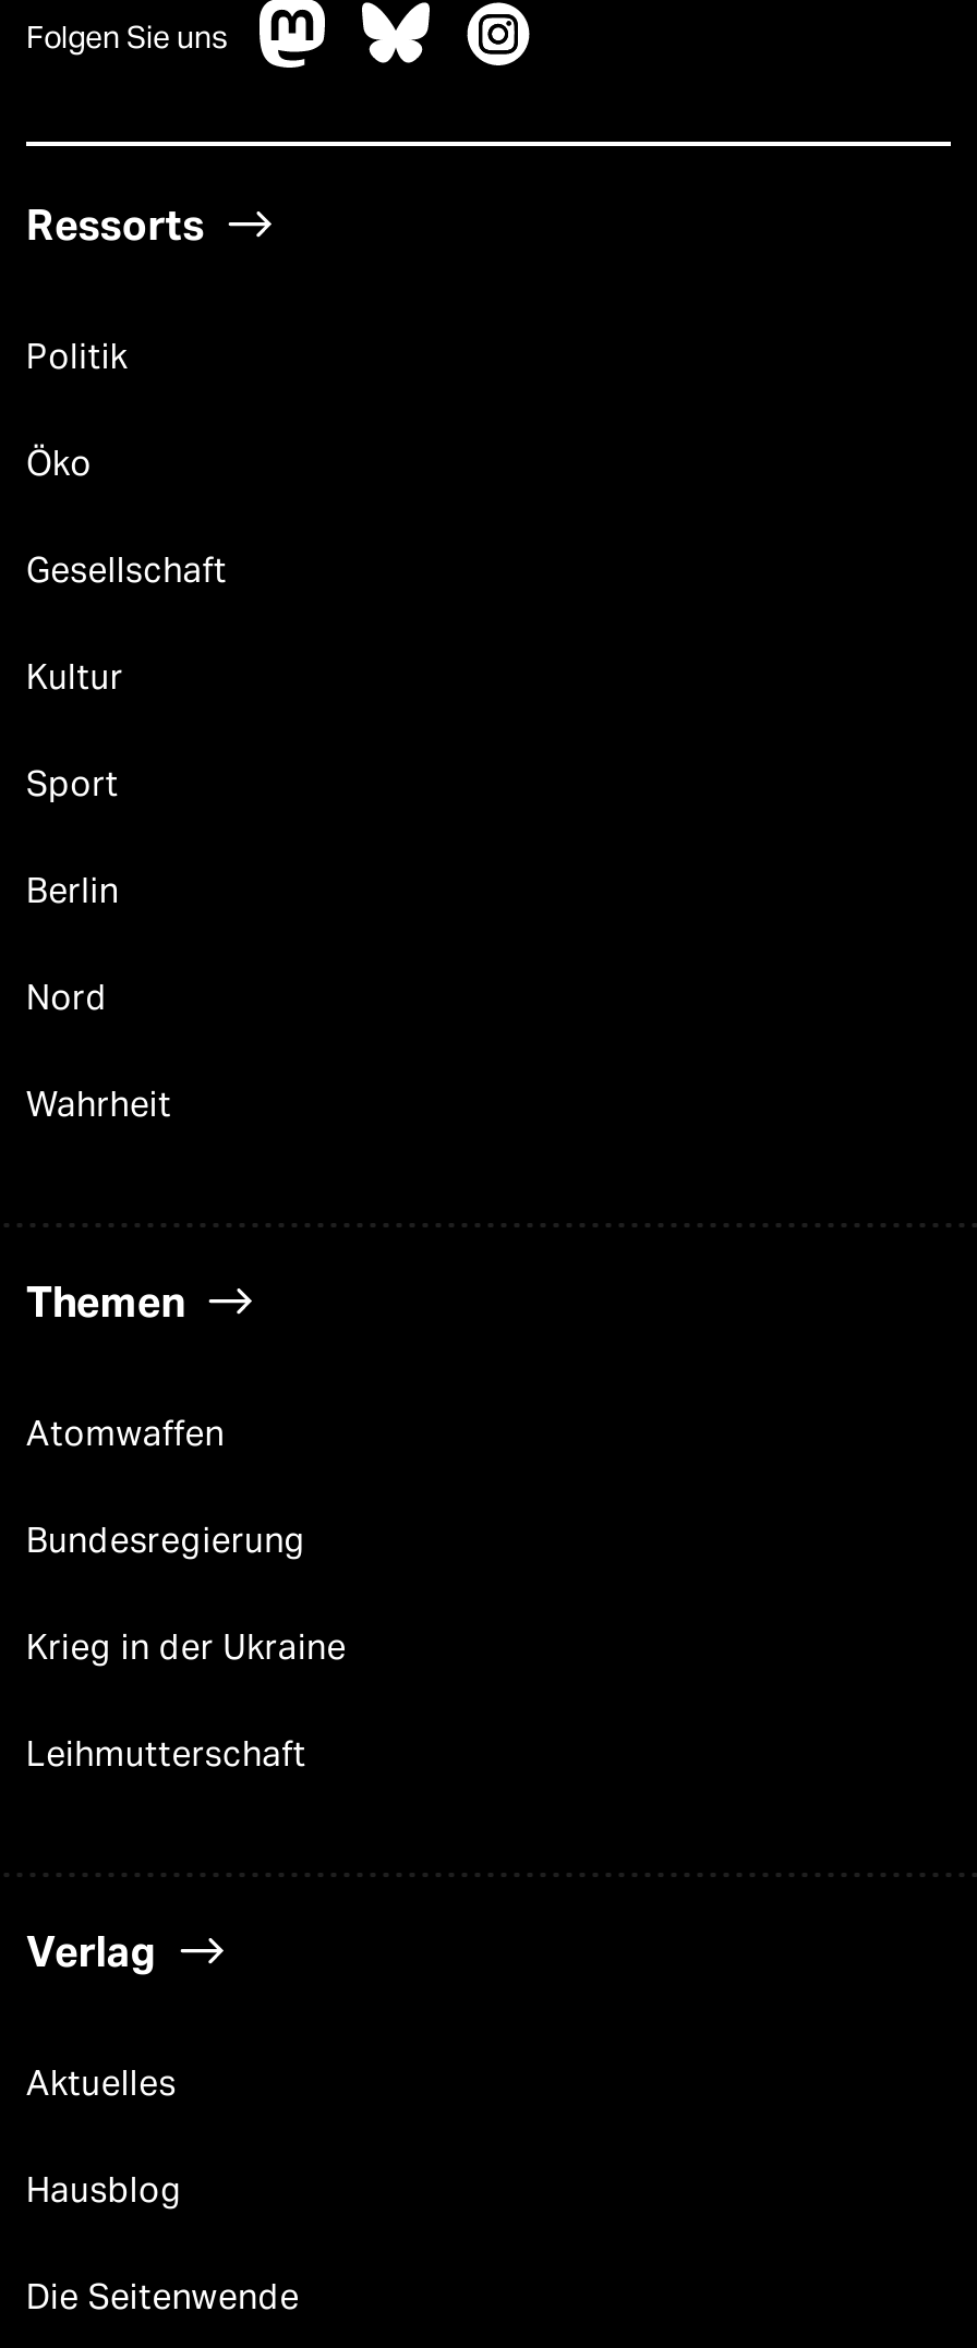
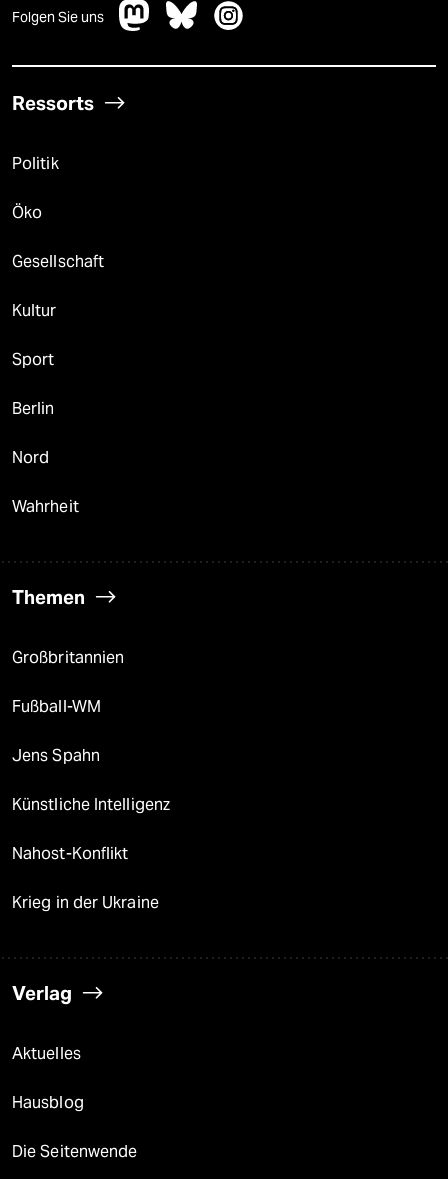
- Atomwaffen
- Bundesregierung
+ Großbritannien
+ Fußball-WM
+ Jens Spahn
+ Künstliche Intelligenz
+ Nahost-Konflikt

moved down: Krieg in der Ukraine

- Leihmutterschaft
